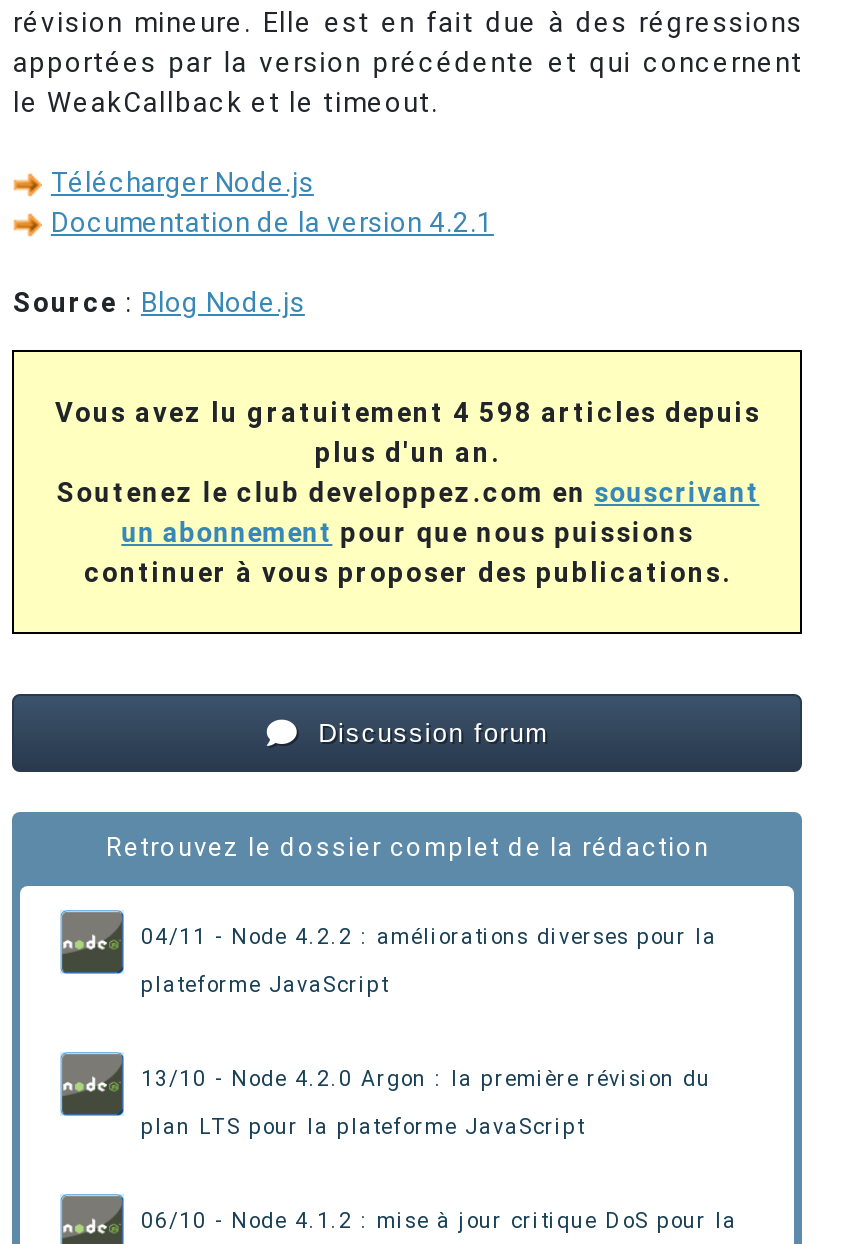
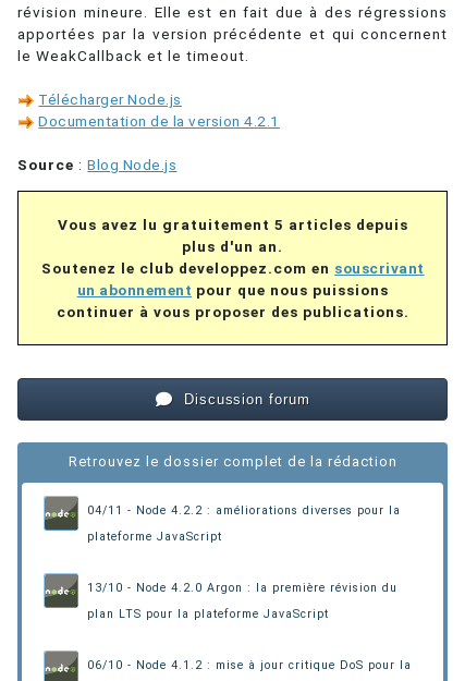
- Vous avez lu gratuitement 4 598 articles depuis
+ Vous avez lu gratuitement 5 articles depuis
